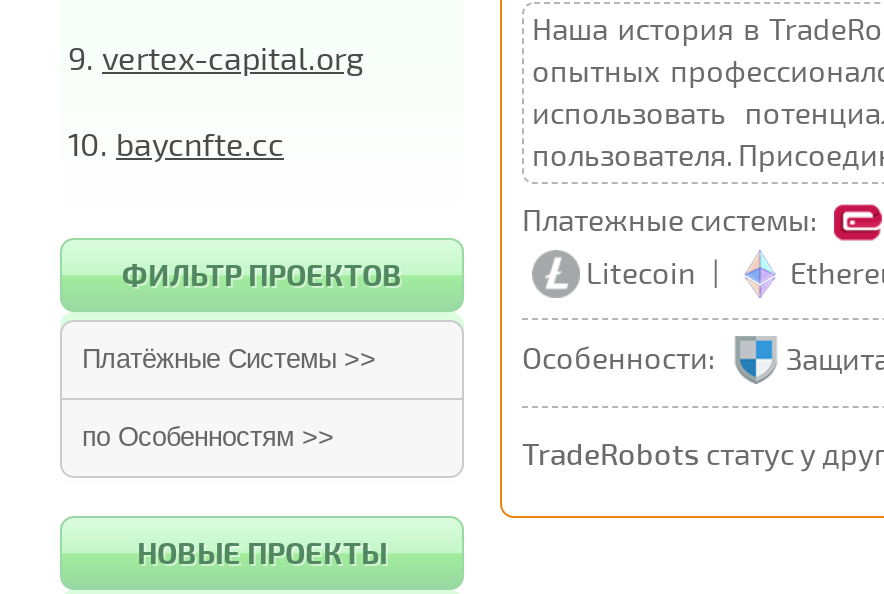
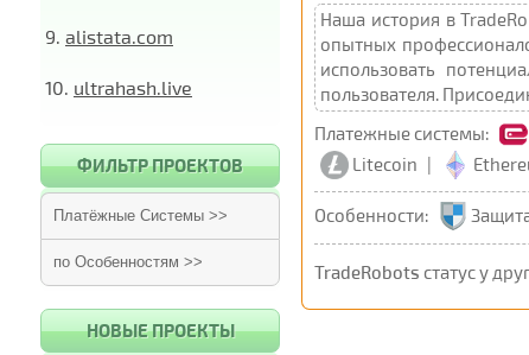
- 9. vertex-capital.org
+ 9. alistata.com

- 10. baycnfte.cc
+ 10. ultrahash.live
